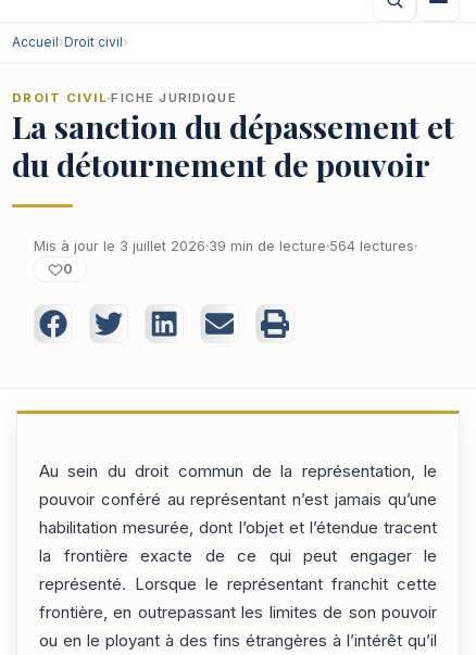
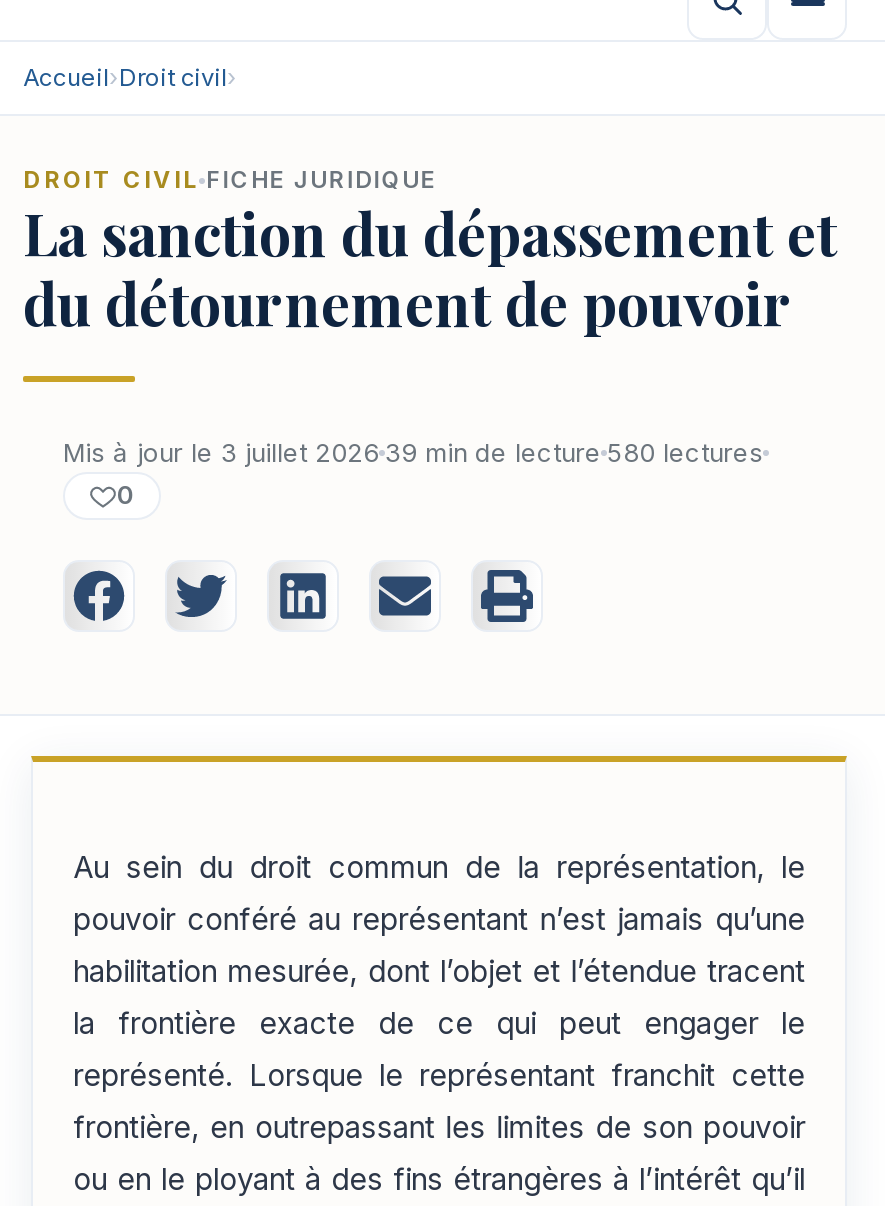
- Mis à jour le 3 juillet 2026 39 min de lecture 564 lectures
+ Mis à jour le 3 juillet 2026 39 min de lecture 580 lectures
